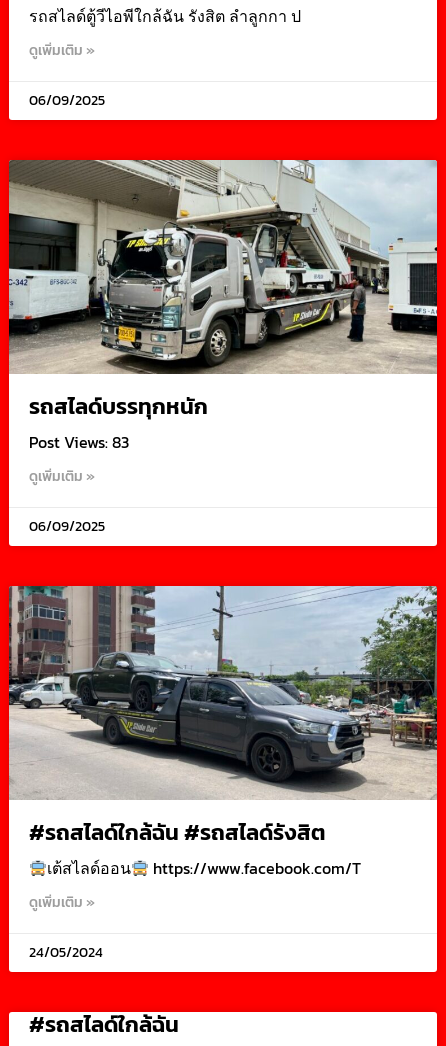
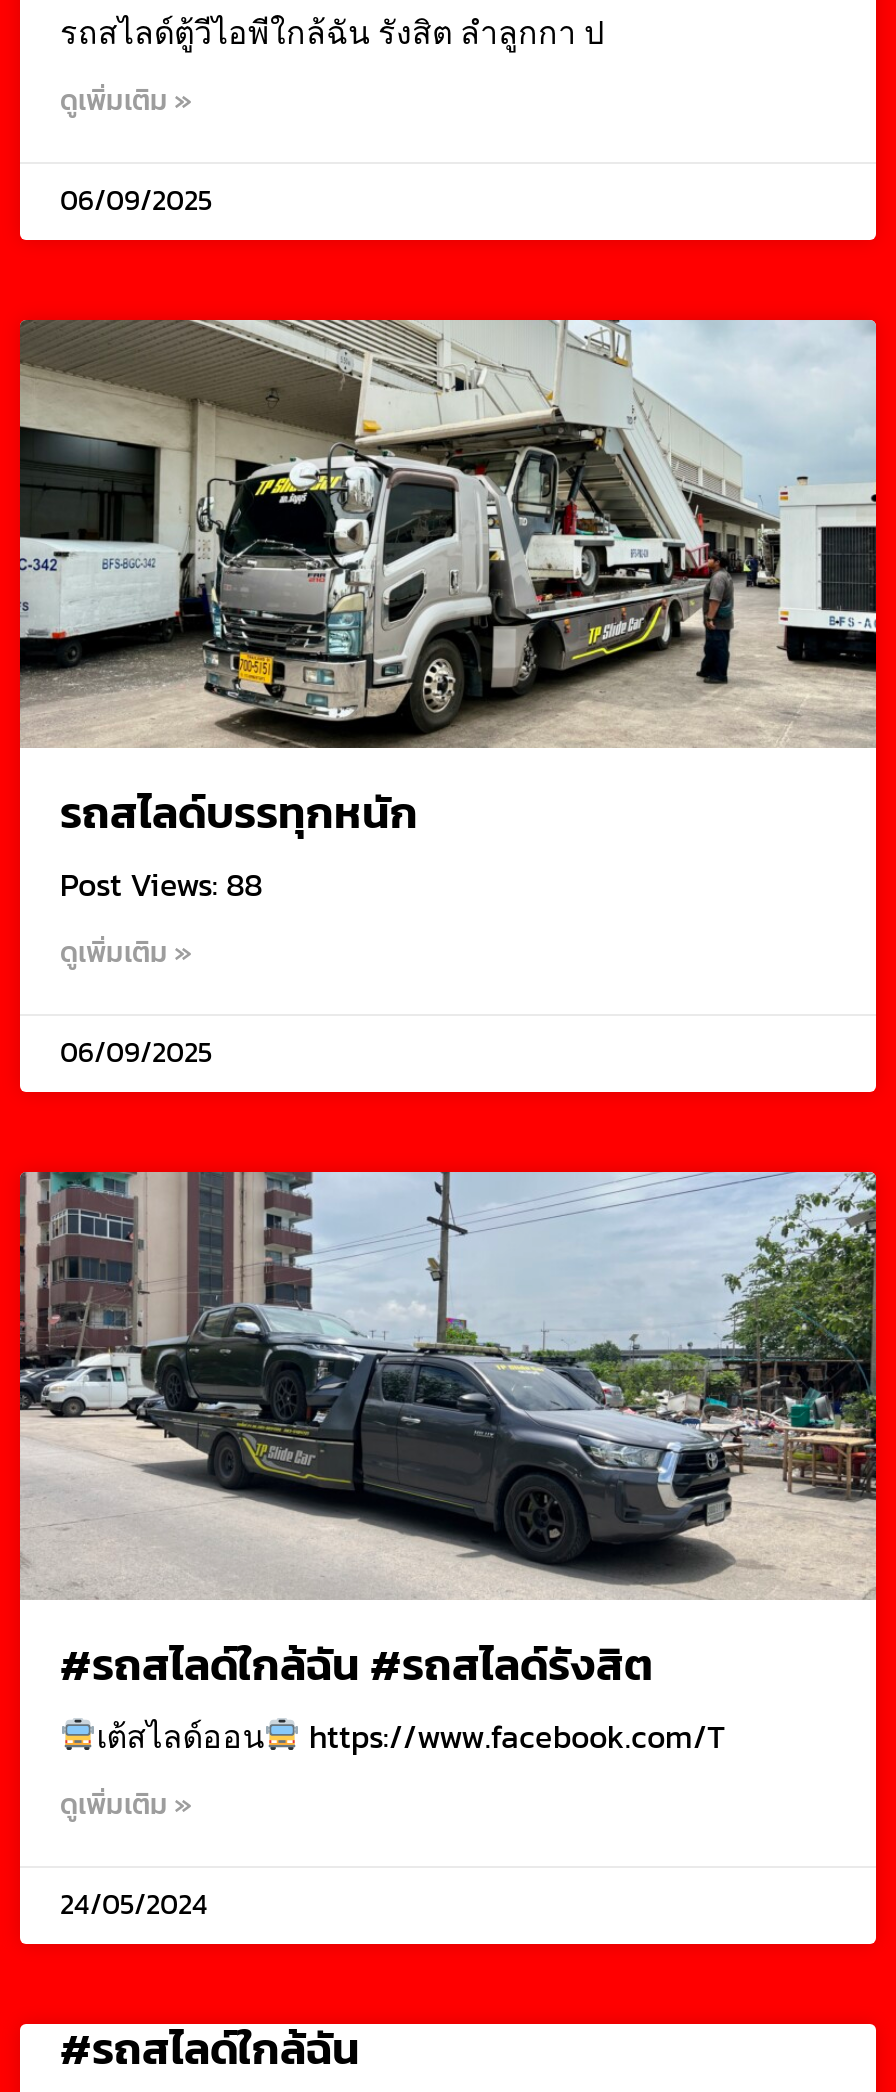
- Post Views: 83
+ Post Views: 88
